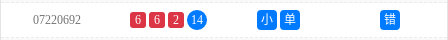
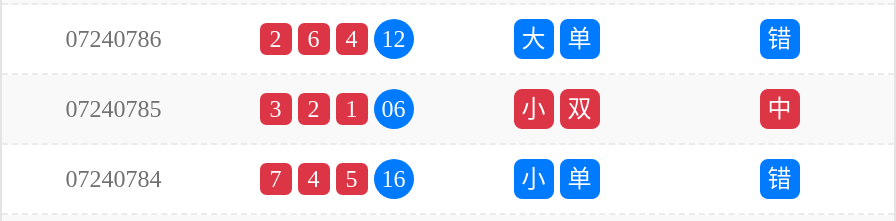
- 07220692
+ 07240786
+ 2

- 6
+ 4
+ 12
+ 大
+ 单
+ 错
+ 07240785
+ 3

- 14
+ 1
+ 06
+ 小
+ 双
+ 中
+ 07240784
+ 7
+ 4
+ 5
+ 16
